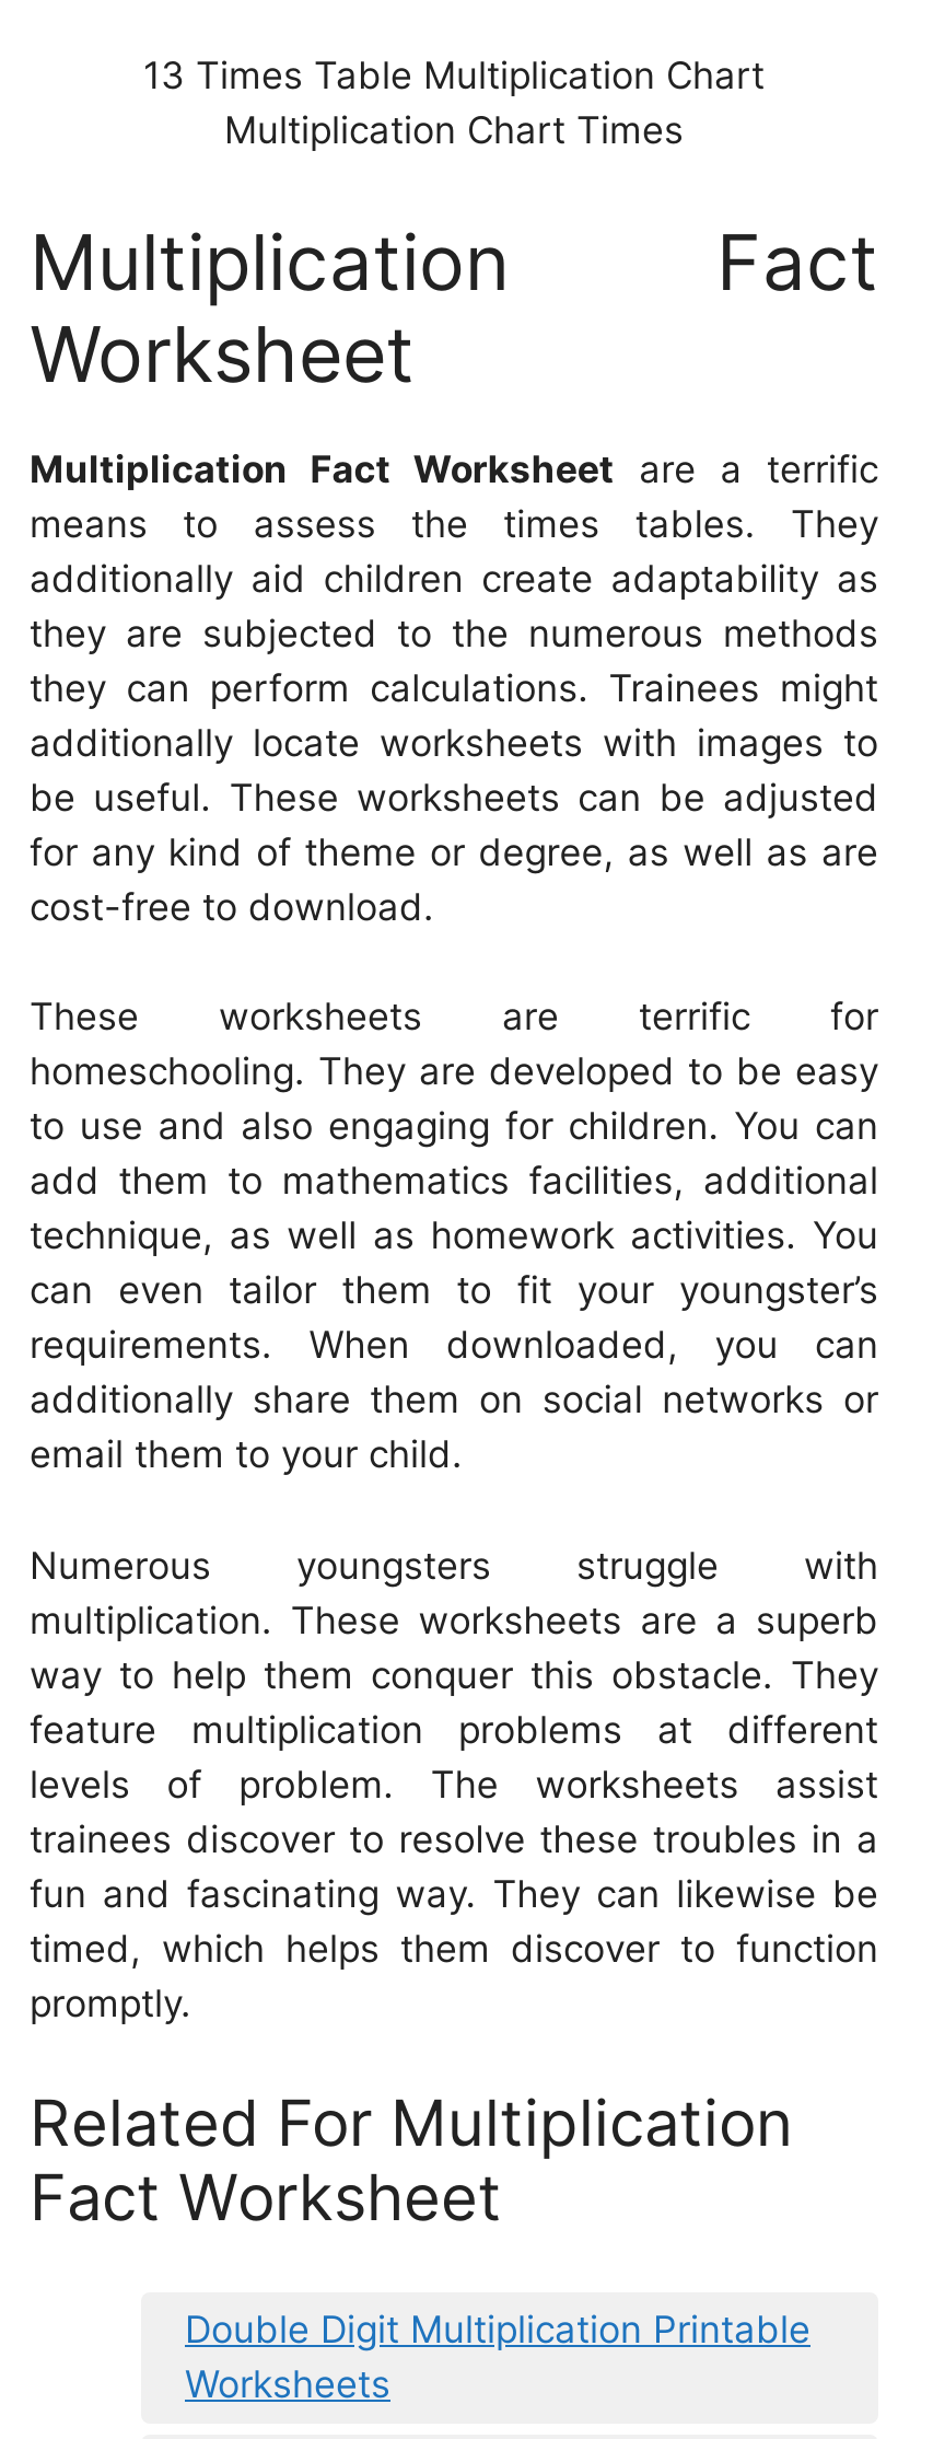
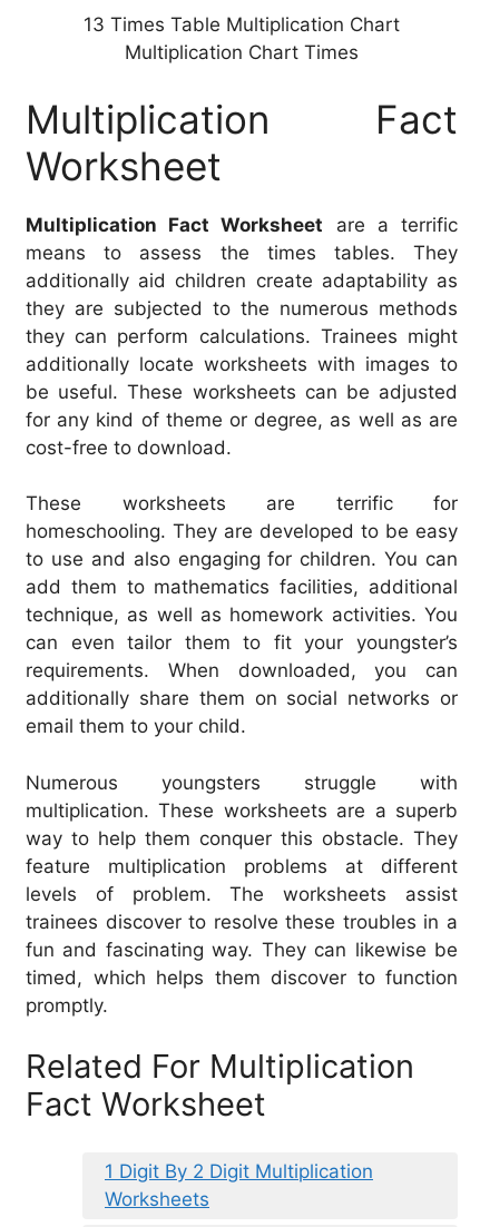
- Double Digit Multiplication Printable
+ 1 Digit By 2 Digit Multiplication
